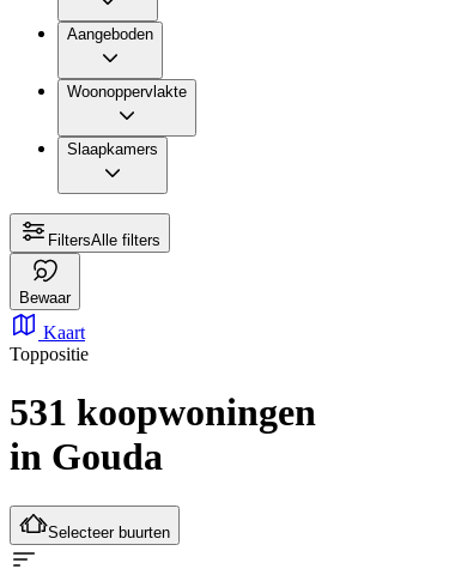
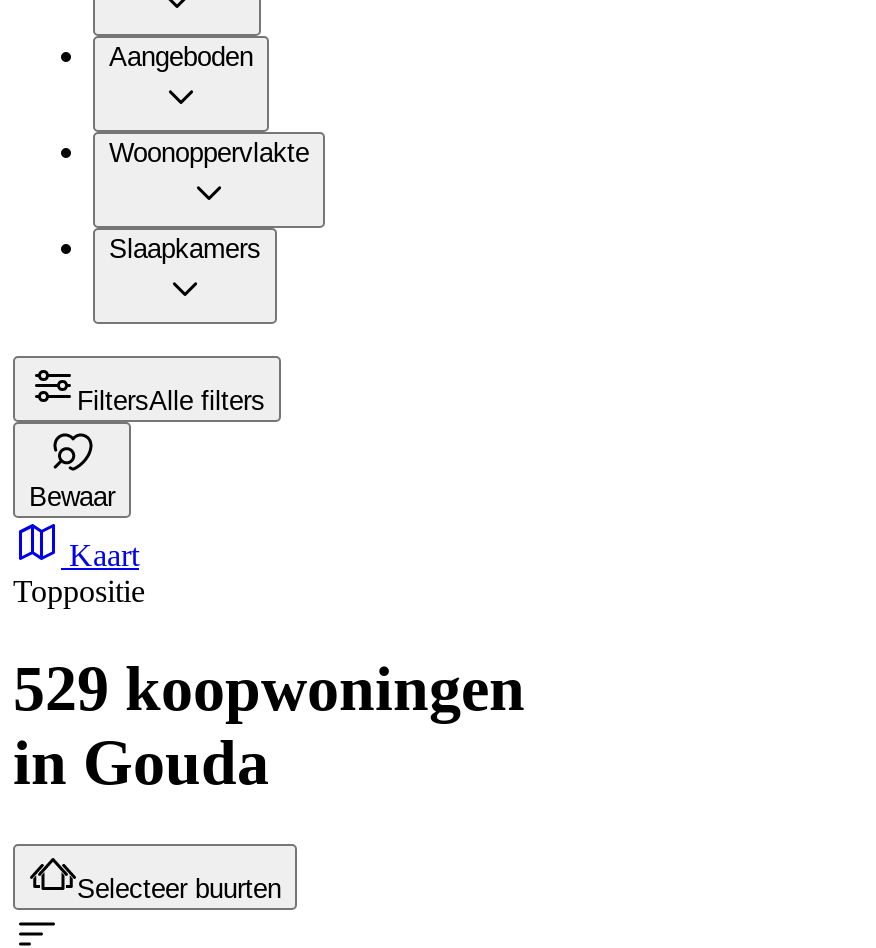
- 531 koopwoningen
+ 529 koopwoningen
